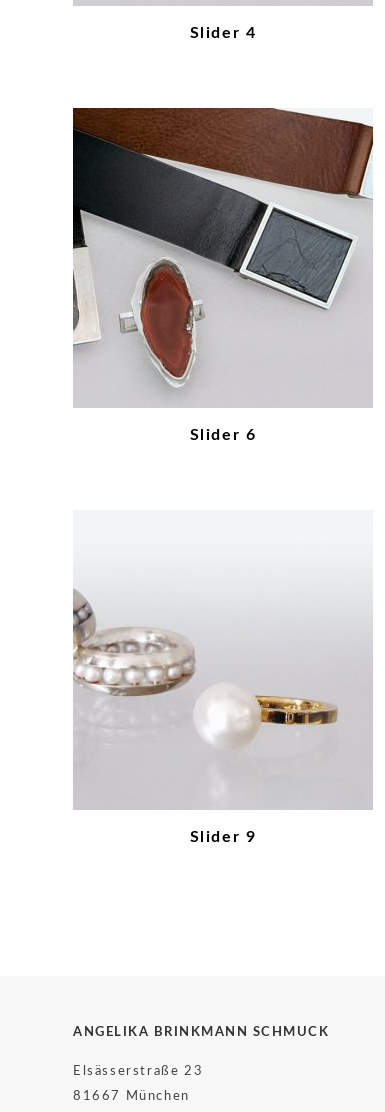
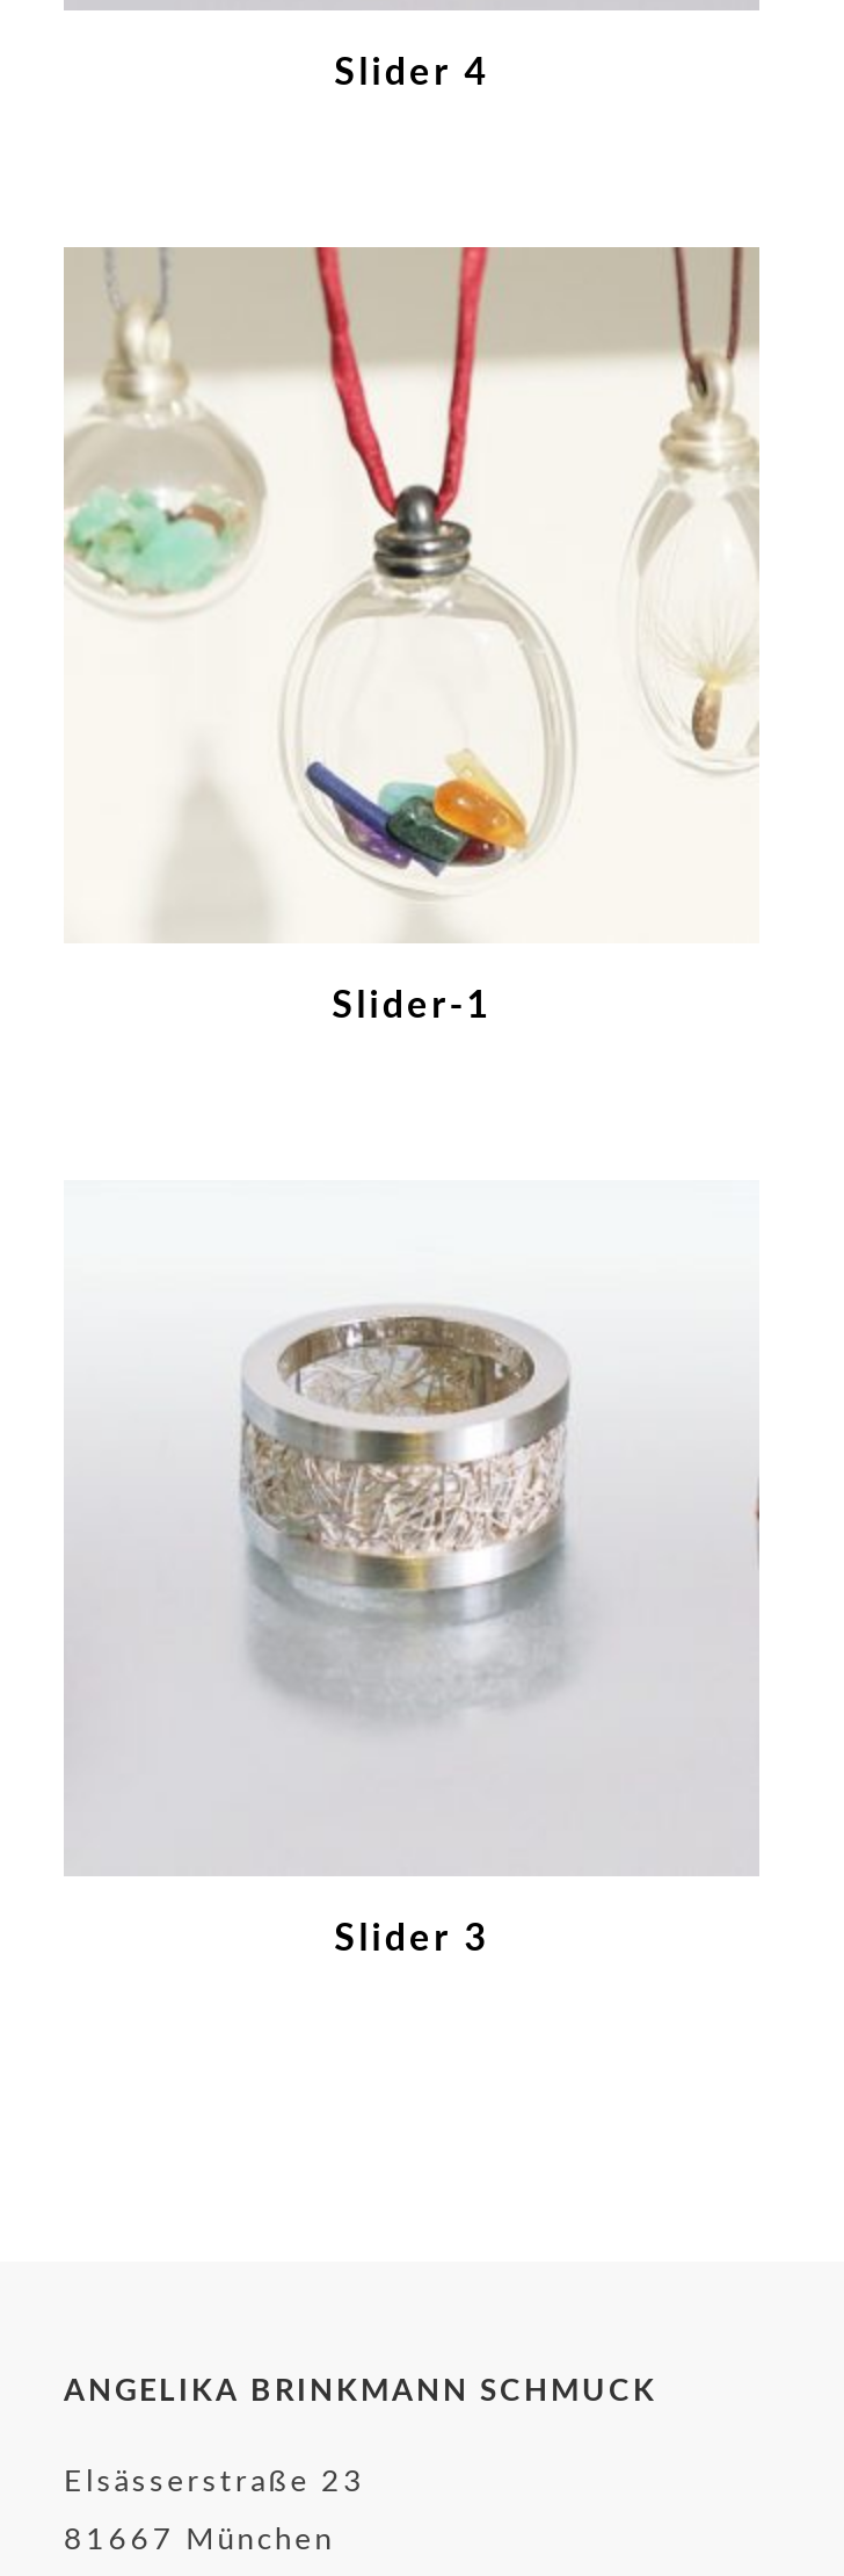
- [image]
- Slider 6
+ [image]
+ Slider-1

- [image]
+ [image]

- Slider 9
+ Slider 3
